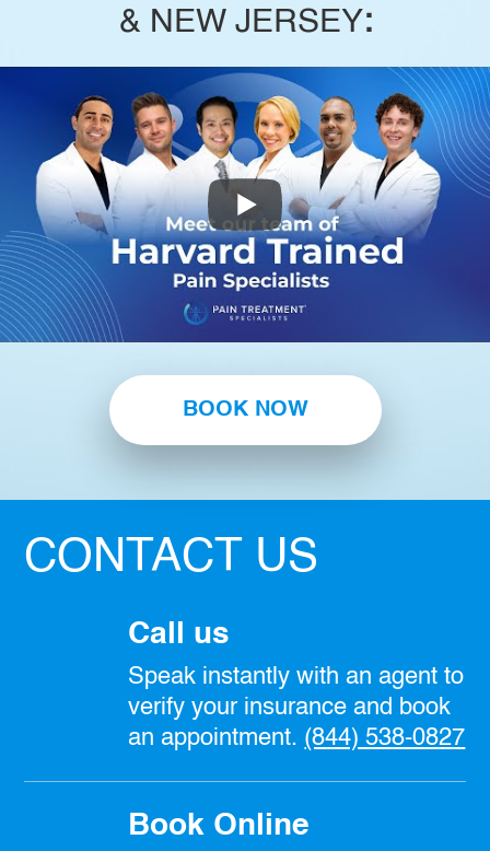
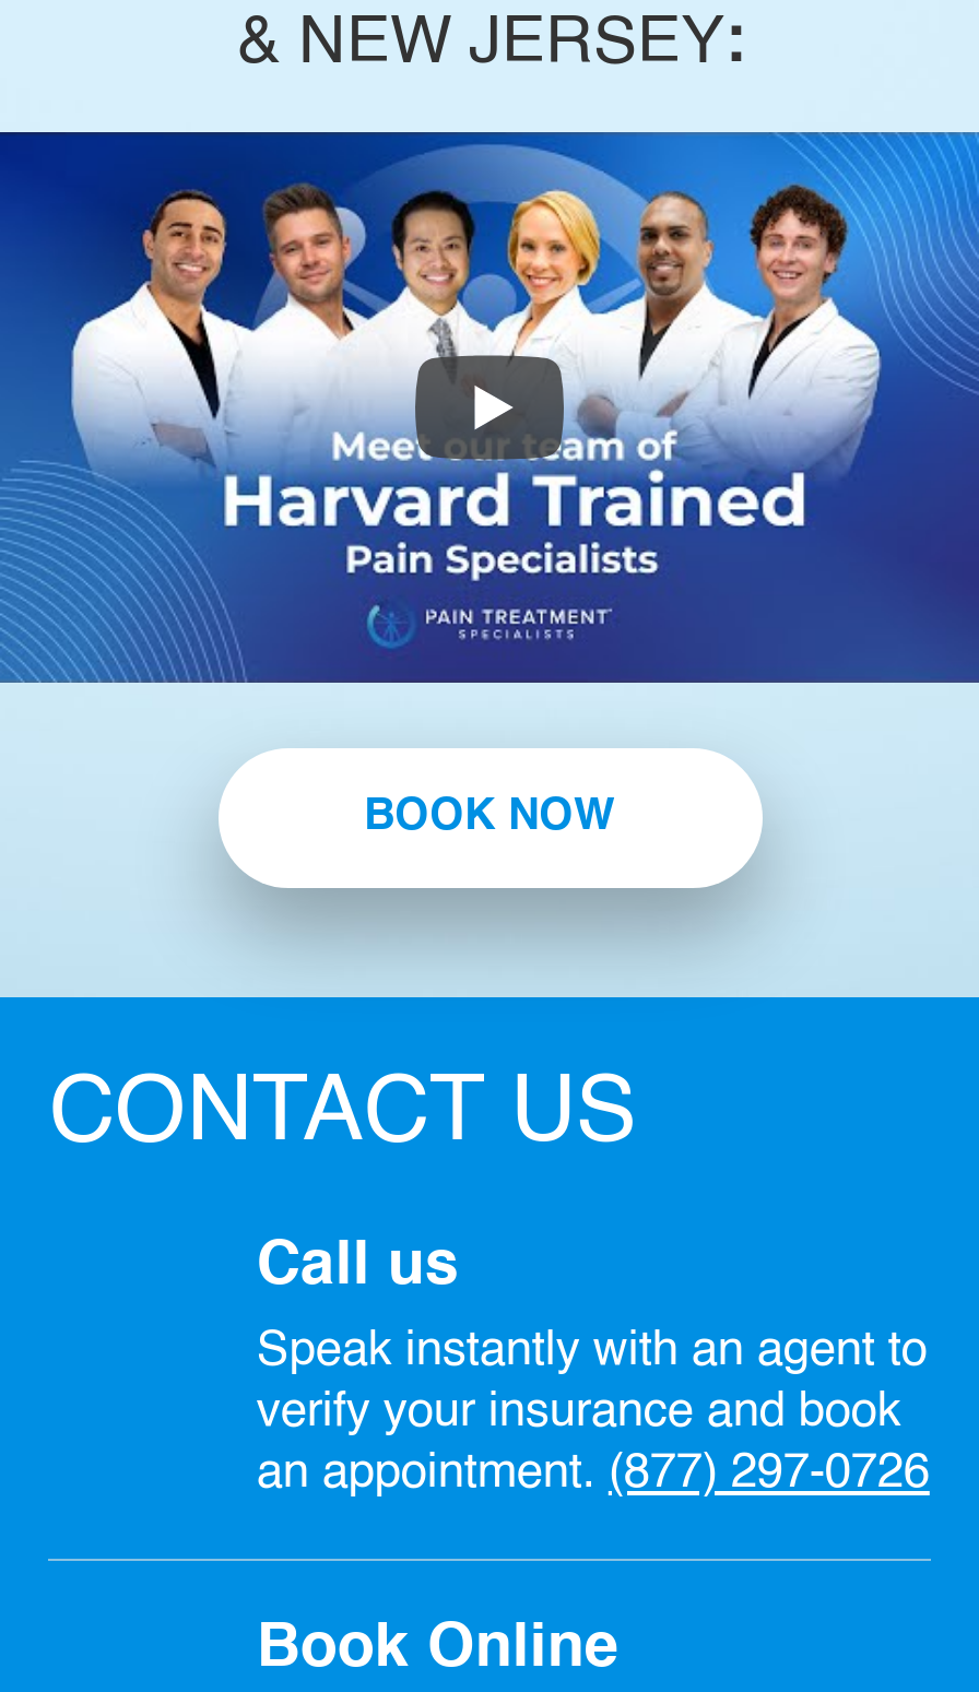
- an appointment. (844) 538-0827
+ an appointment. (877) 297-0726
